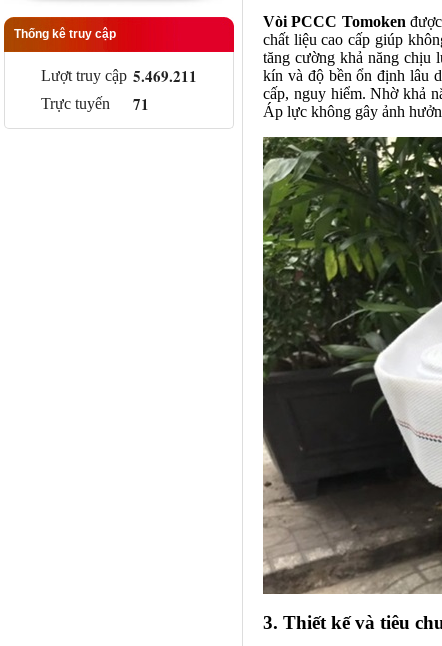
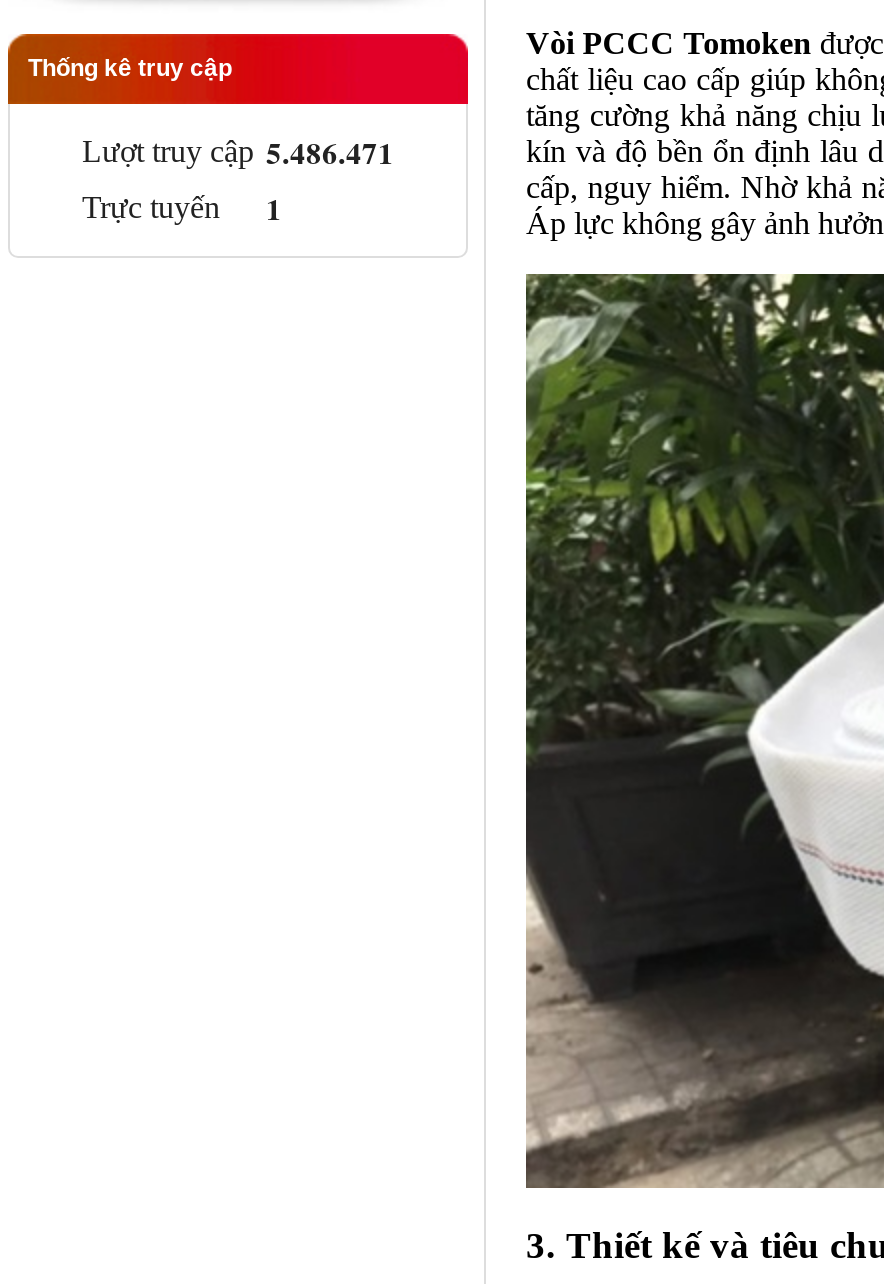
- Lượt truy cập 5.469.211
+ Lượt truy cập 5.486.471

- Trực tuyến 71
+ Trực tuyến 1
